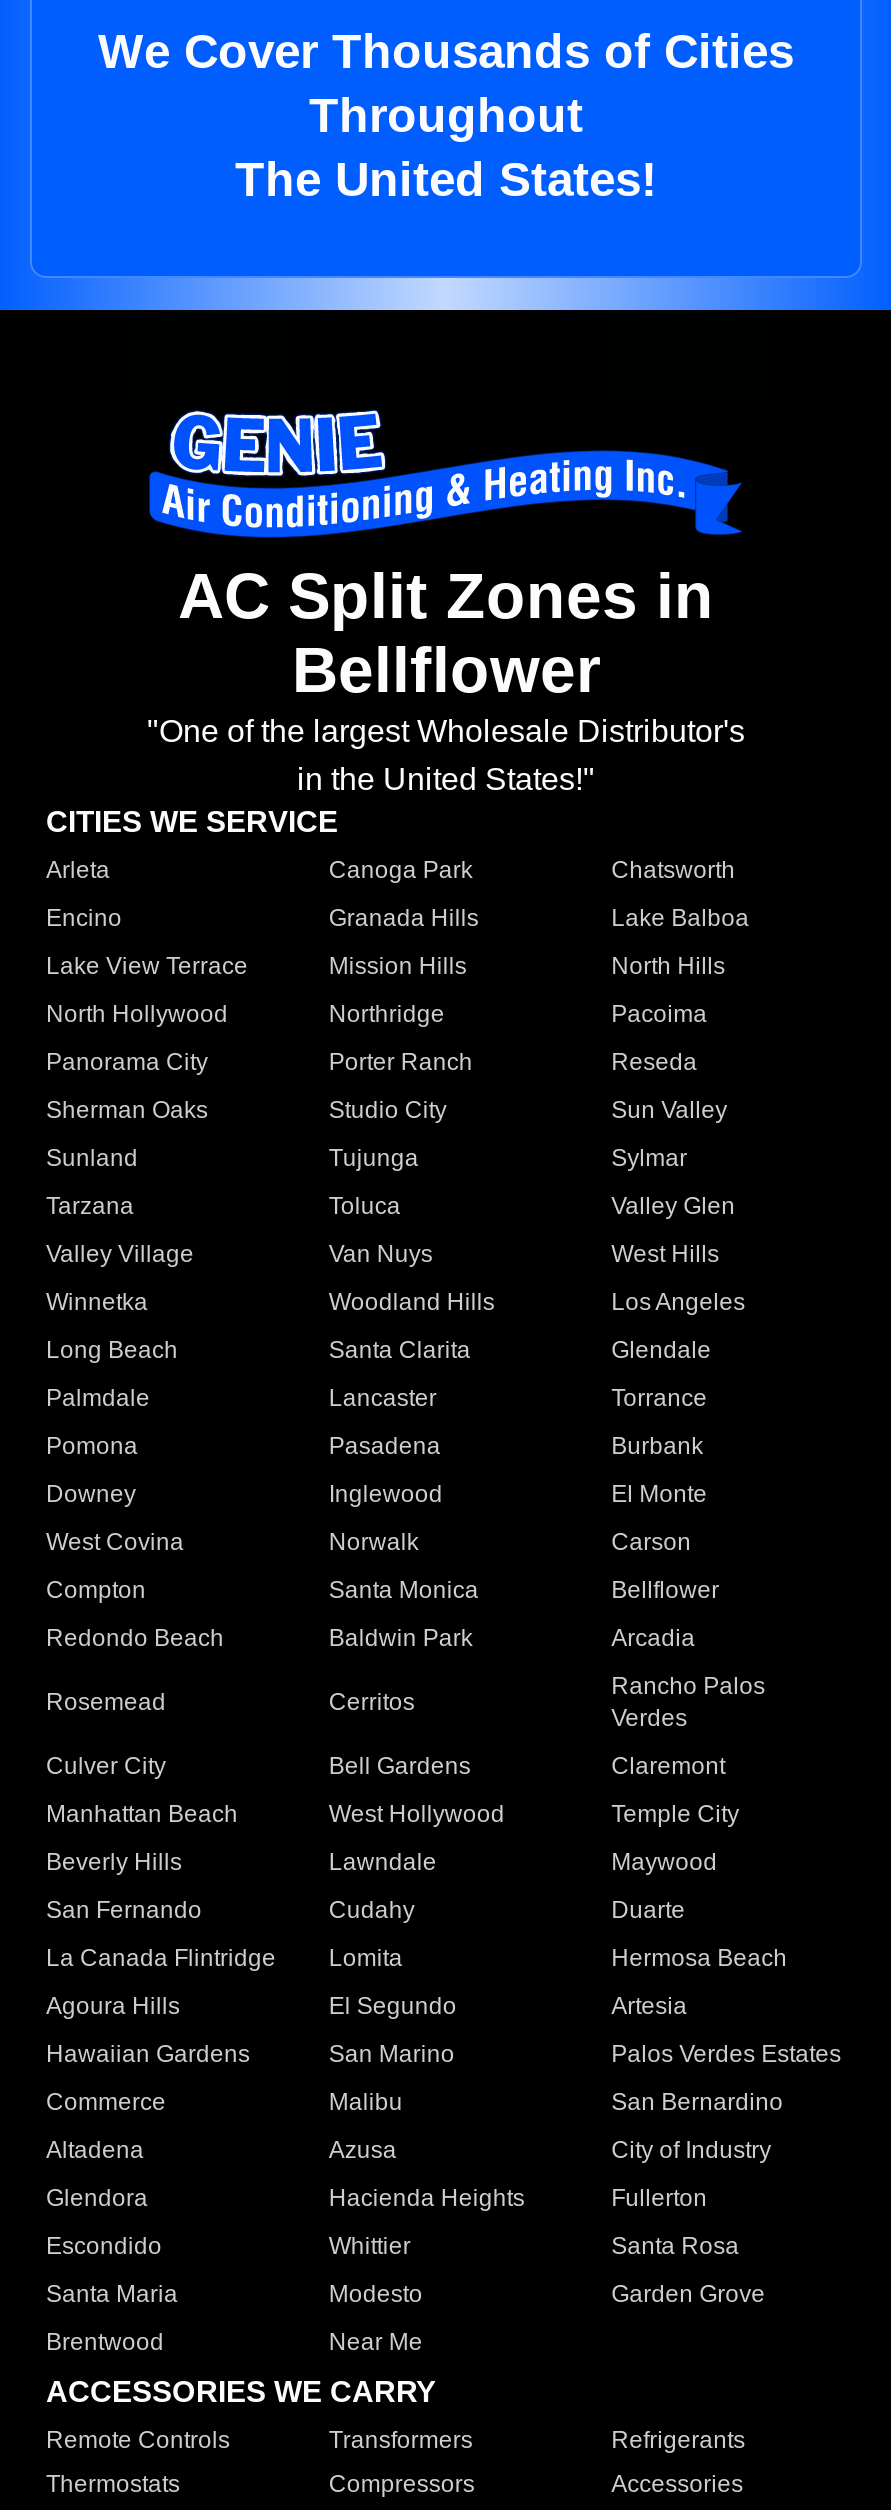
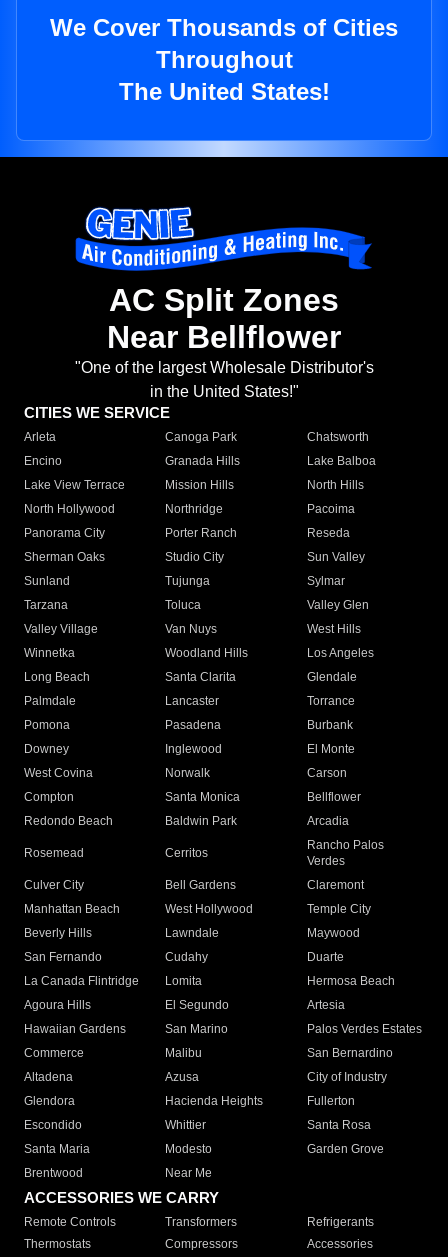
- AC Split Zones in
- Bellflower
+ AC Split Zones
+ Near Bellflower
